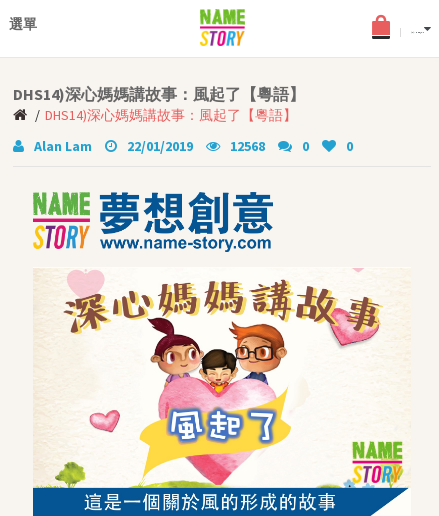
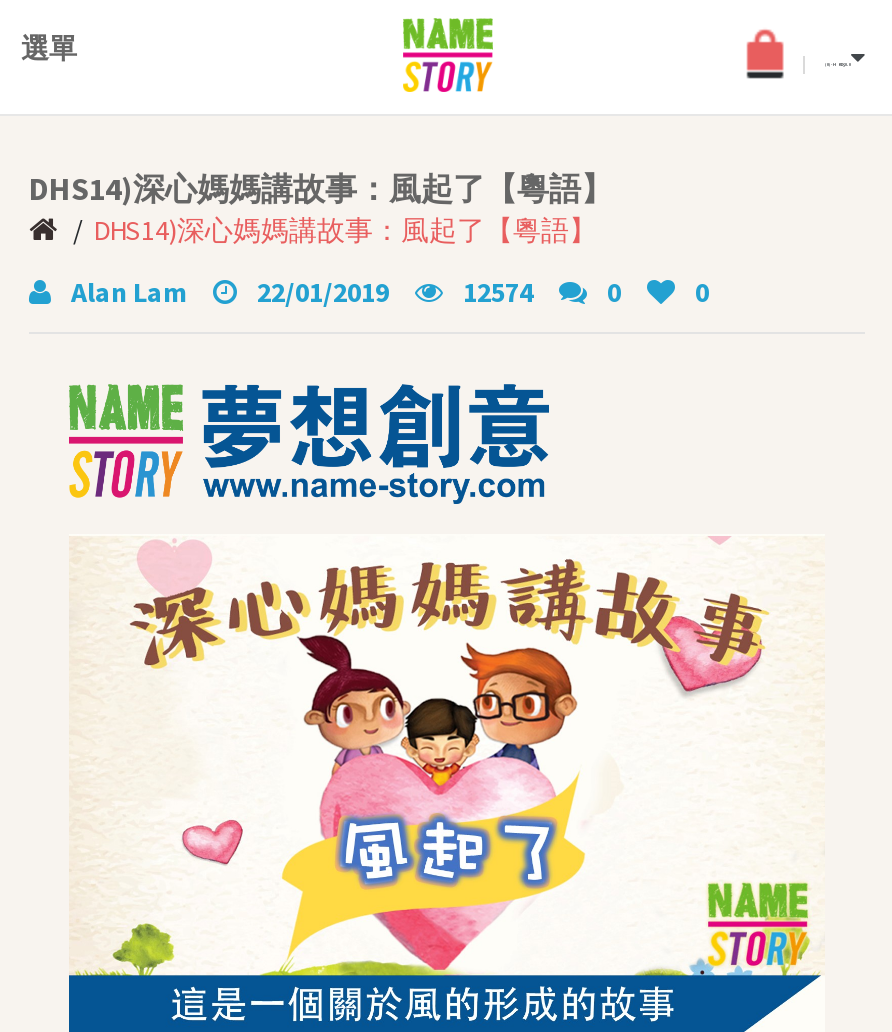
- 12568
+ 12574
